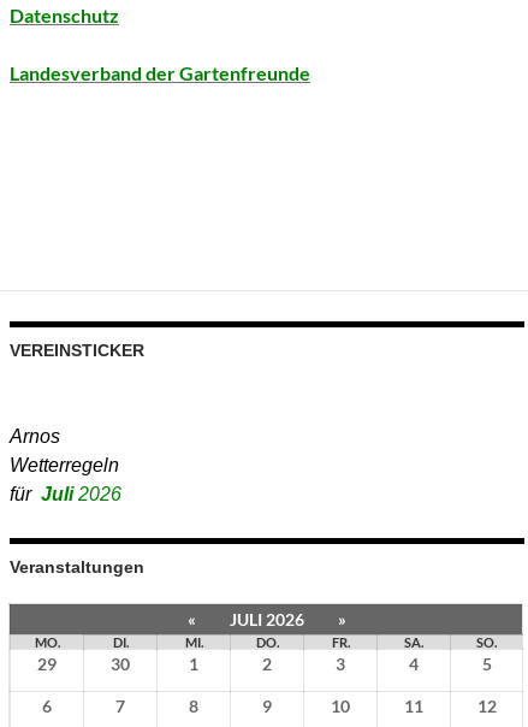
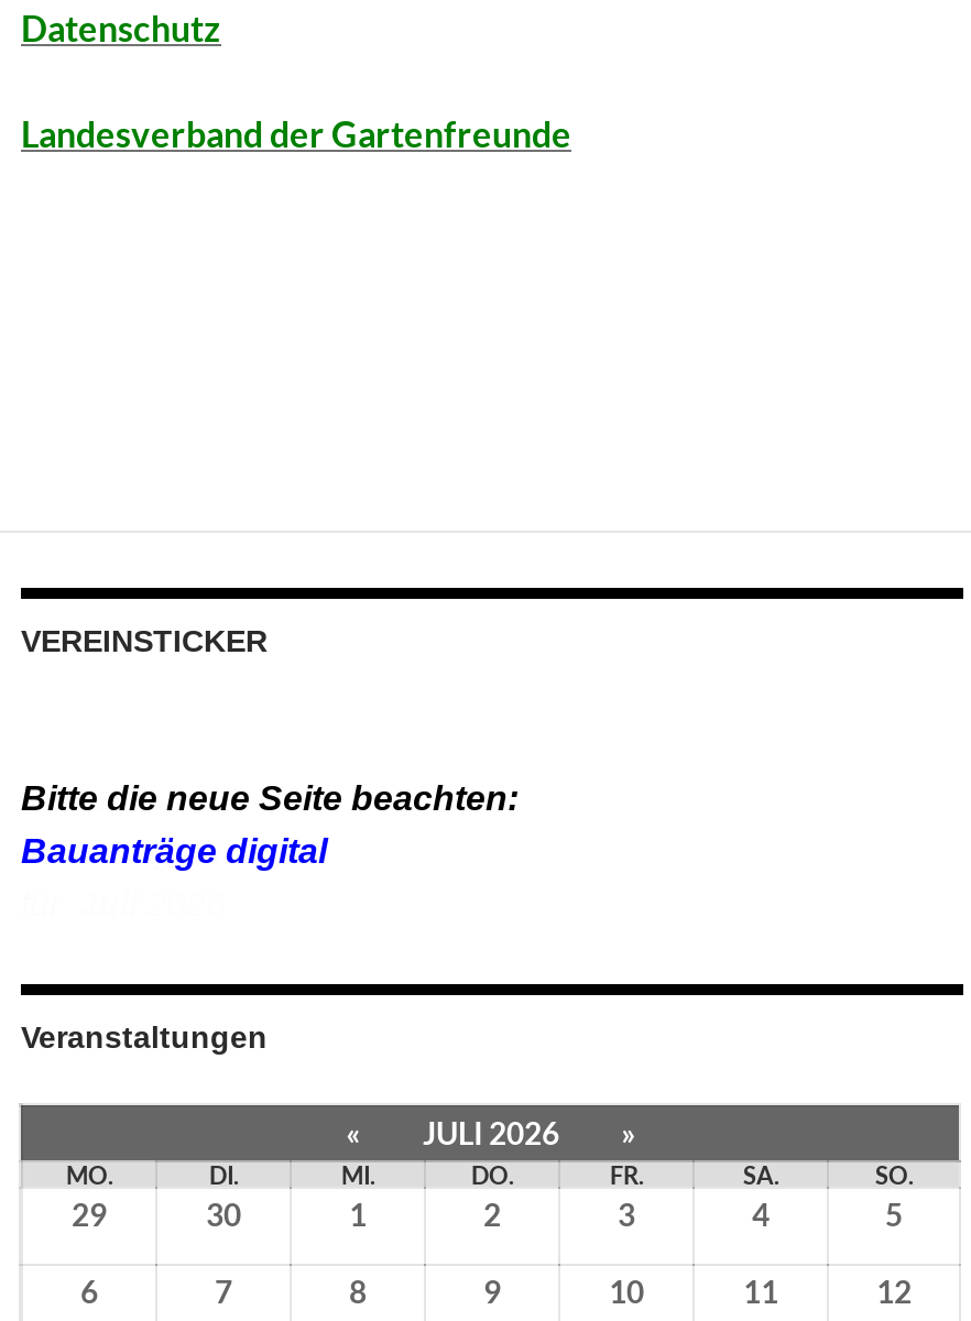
- Arnos
- Wetterregeln
- für Juli 2026
+ Bitte die neue Seite beachten:
+ Bauanträge digital
